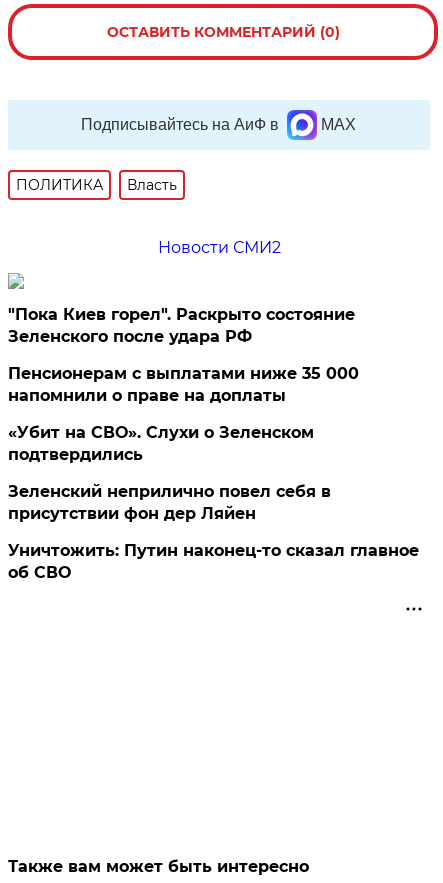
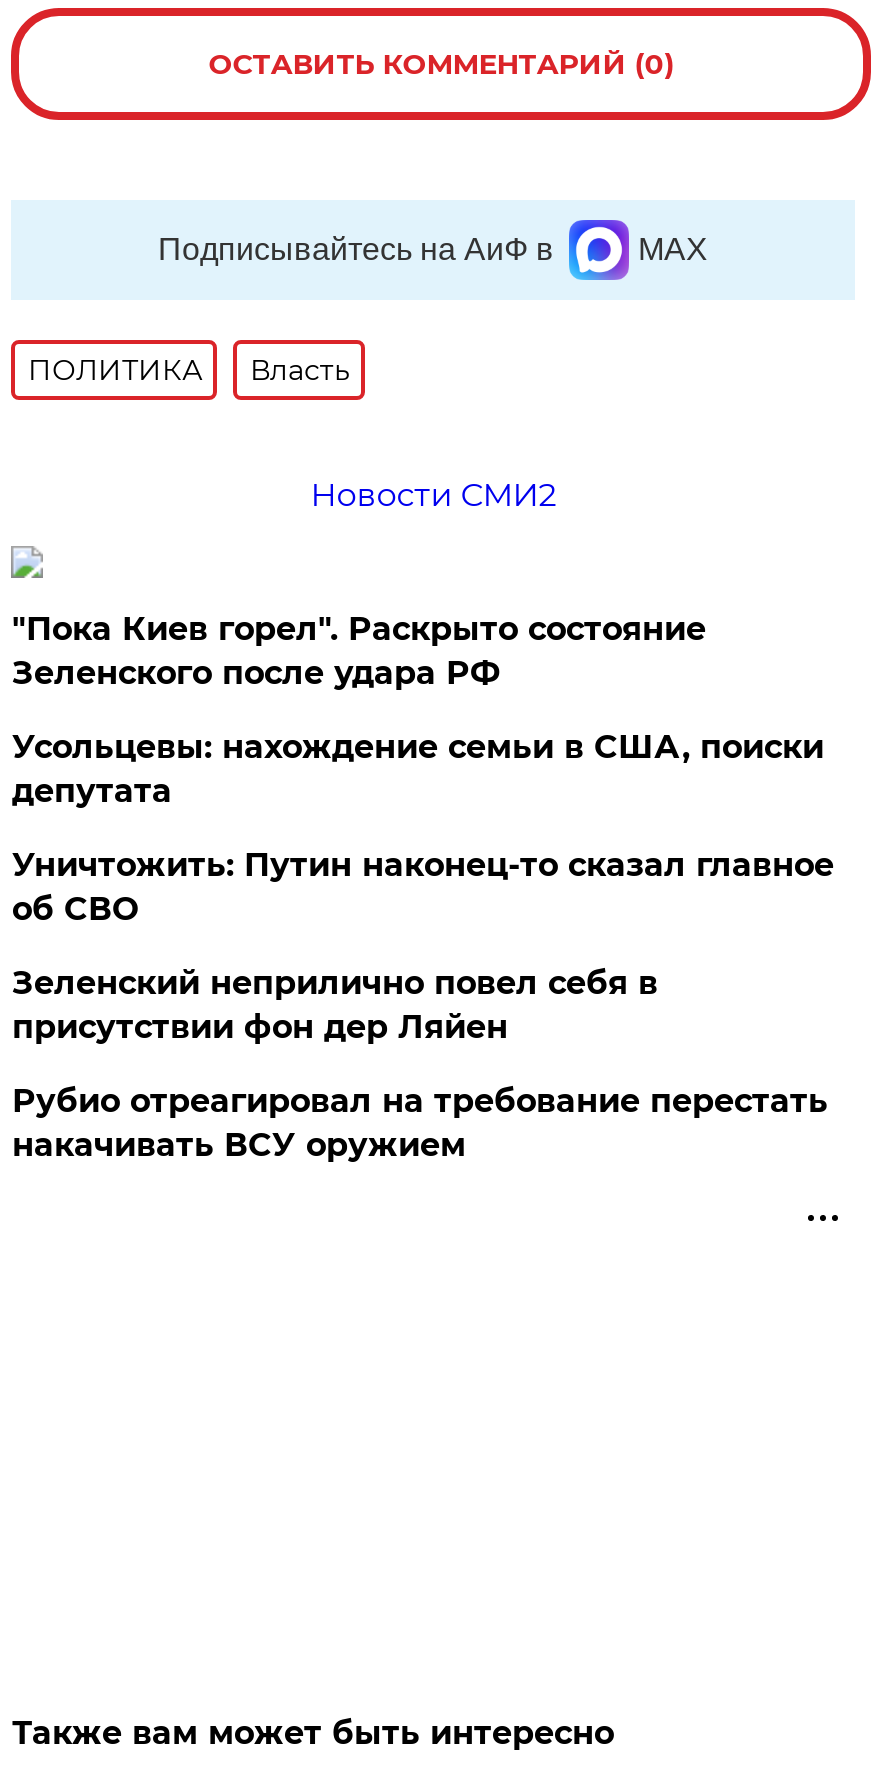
- Пенсионерам с выплатами ниже 35 000
- напомнили о праве на доплаты
+ Усольцевы: нахождение семьи в США, поиски
+ депутата

- «Убит на СВО». Слухи о Зеленском
- подтвердились

+ Рубио отреагировал на требование перестать
+ накачивать ВСУ оружием

moved up: Уничтожить: Путин наконец-то сказал главное | об СВО
